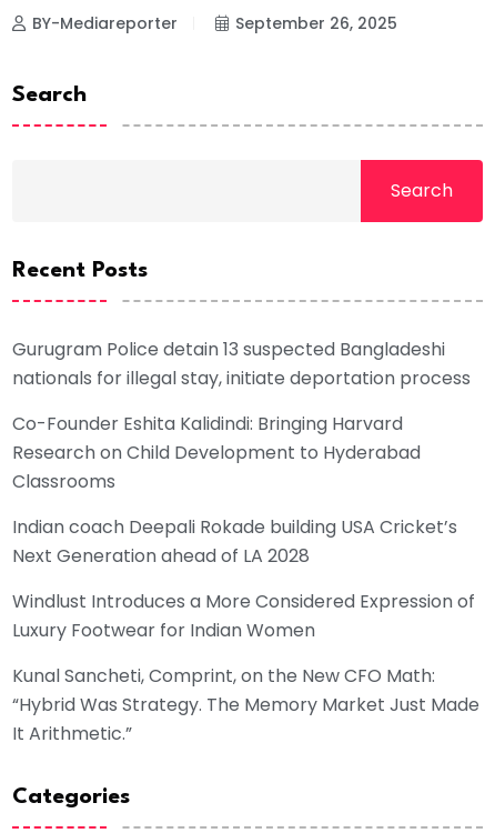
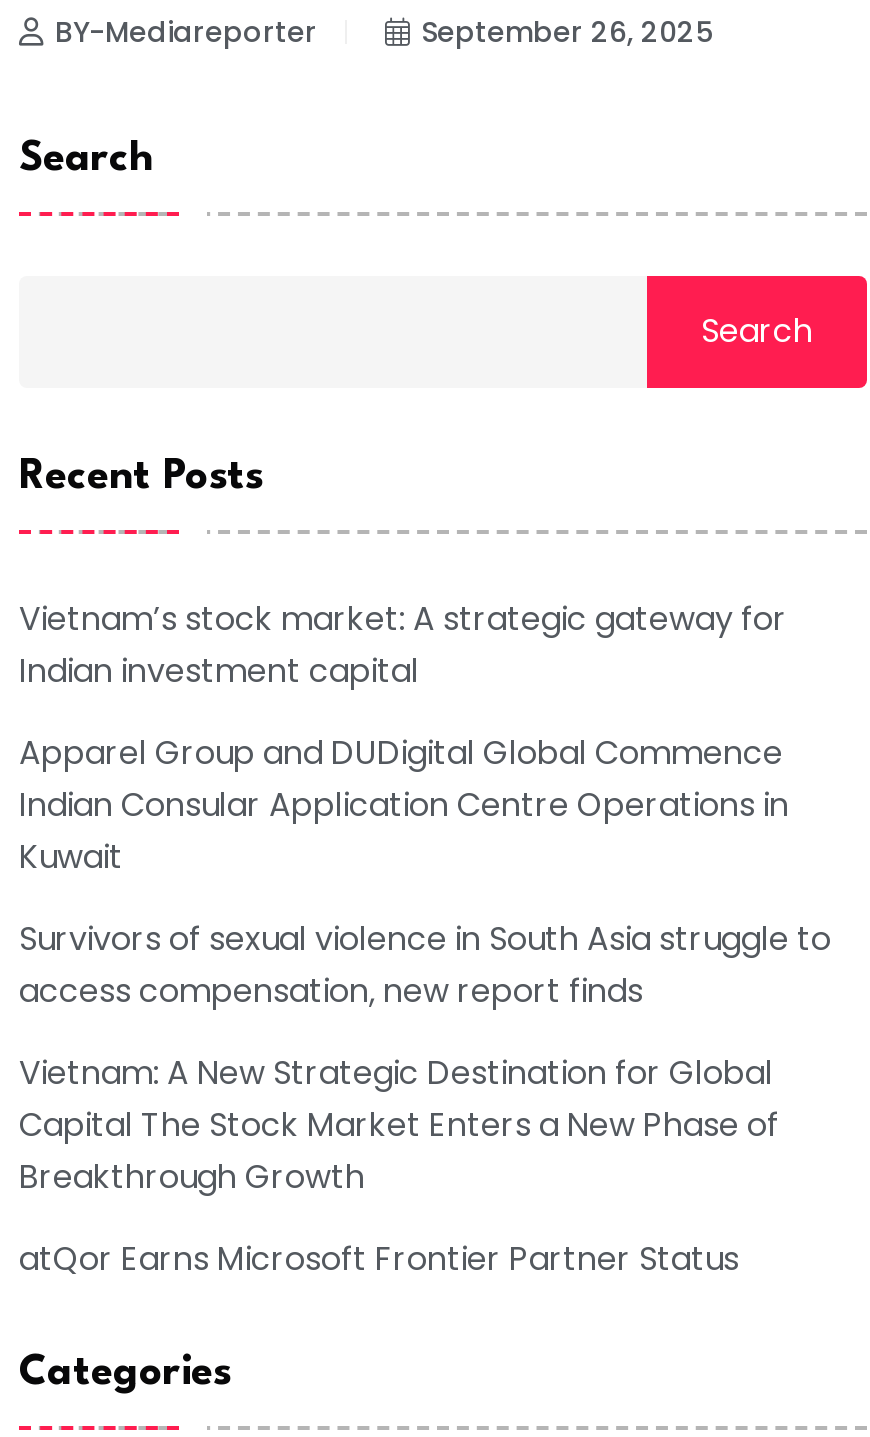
- Gurugram Police detain 13 suspected Bangladeshi
- nationals for illegal stay, initiate deportation process
+ Vietnam’s stock market: A strategic gateway for
+ Indian investment capital

- Co-Founder Eshita Kalidindi: Bringing Harvard
- Research on Child Development to Hyderabad
- Classrooms
+ Apparel Group and DUDigital Global Commence
+ Indian Consular Application Centre Operations in
+ Kuwait

- Indian coach Deepali Rokade building USA Cricket’s
- Next Generation ahead of LA 2028
+ Survivors of sexual violence in South Asia struggle to
+ access compensation, new report finds

- Windlust Introduces a More Considered Expression of
- Luxury Footwear for Indian Women
+ Vietnam: A New Strategic Destination for Global
+ Capital The Stock Market Enters a New Phase of
+ Breakthrough Growth

- Kunal Sancheti, Comprint, on the New CFO Math:
- “Hybrid Was Strategy. The Memory Market Just Made
- It Arithmetic.”
+ atQor Earns Microsoft Frontier Partner Status
